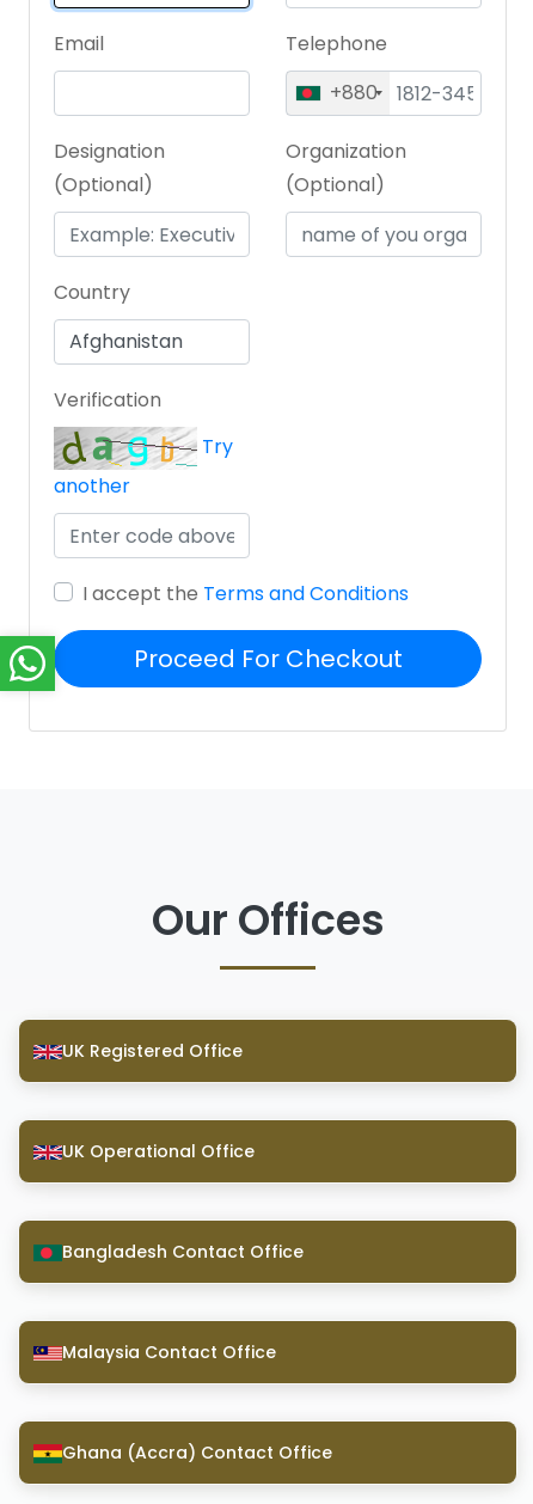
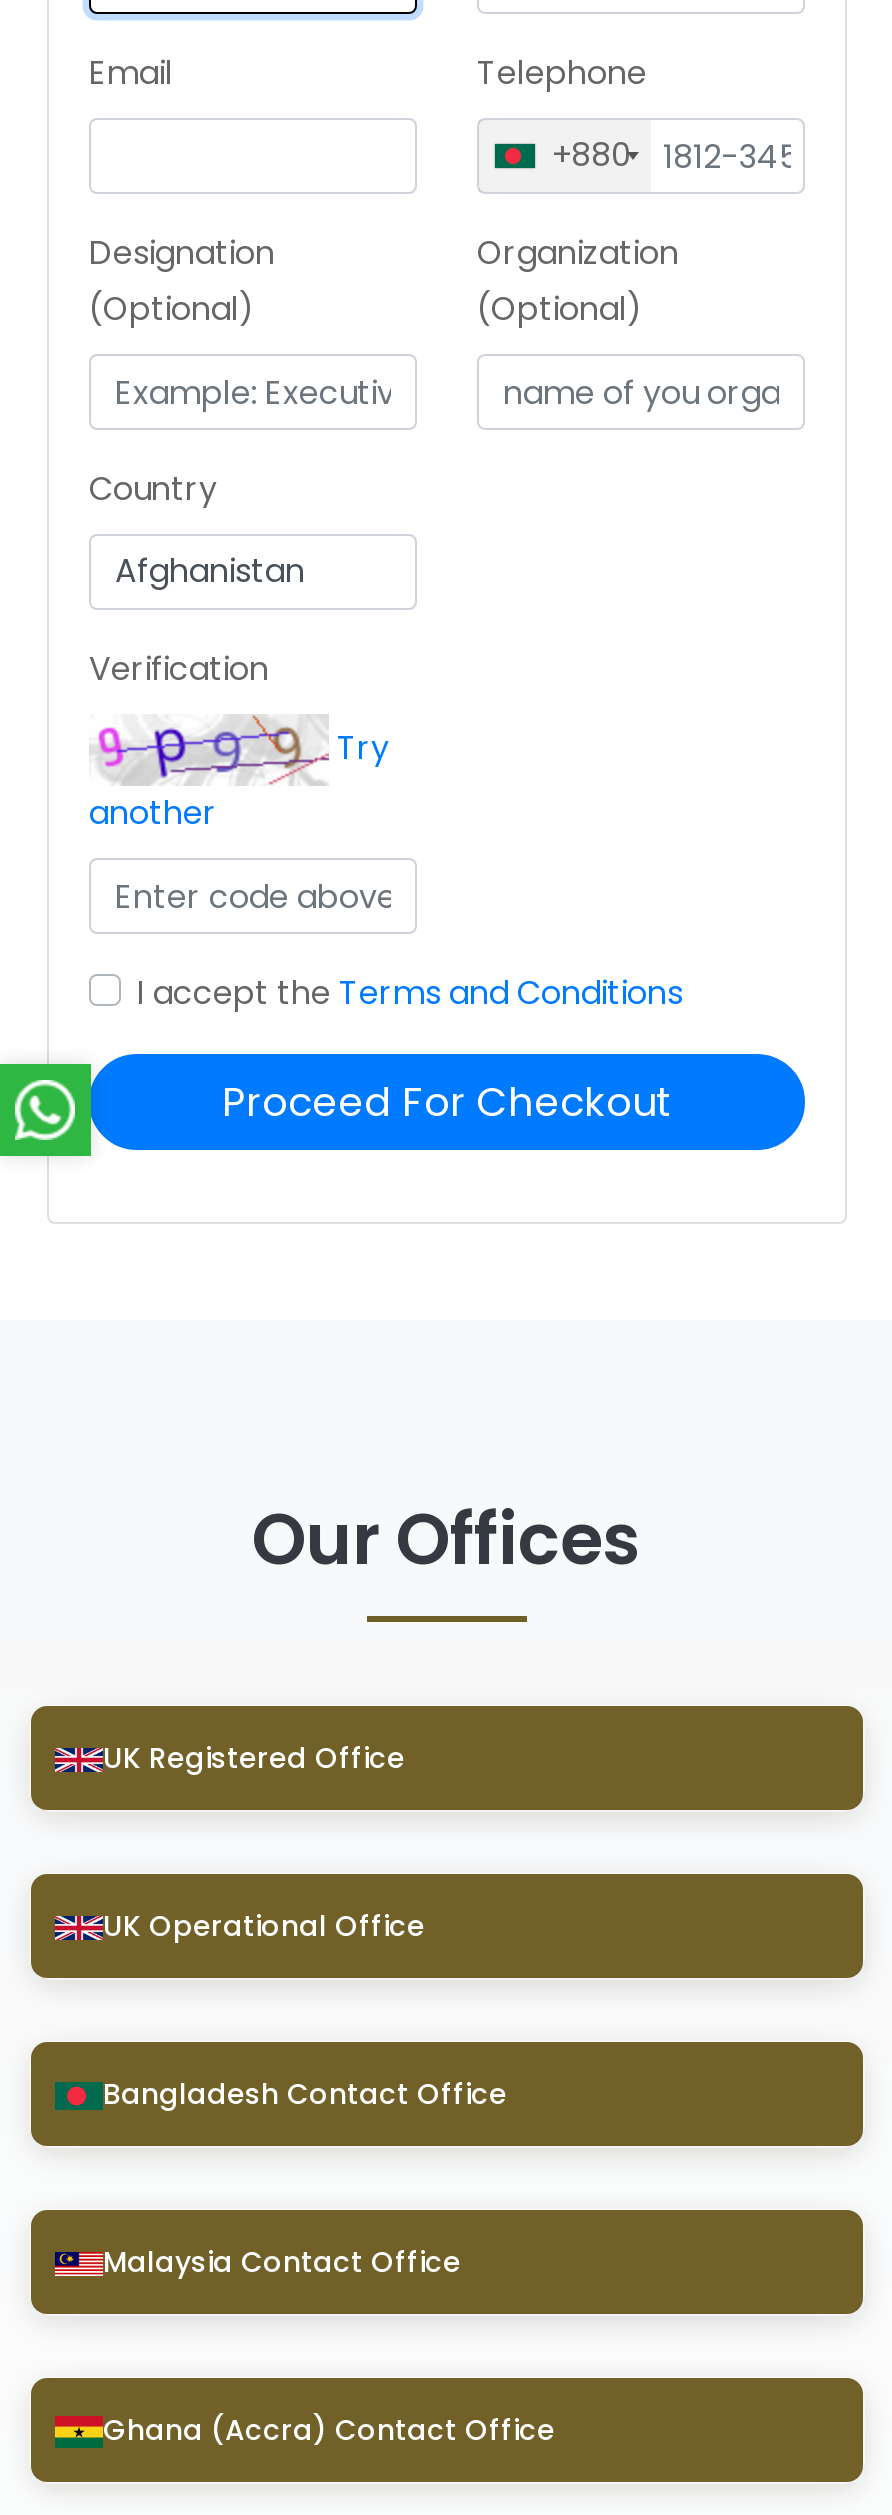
- [image]
+ [image]
